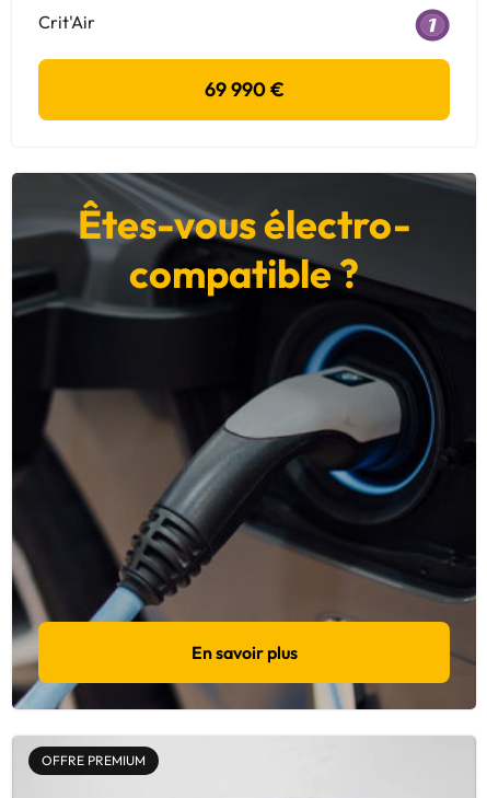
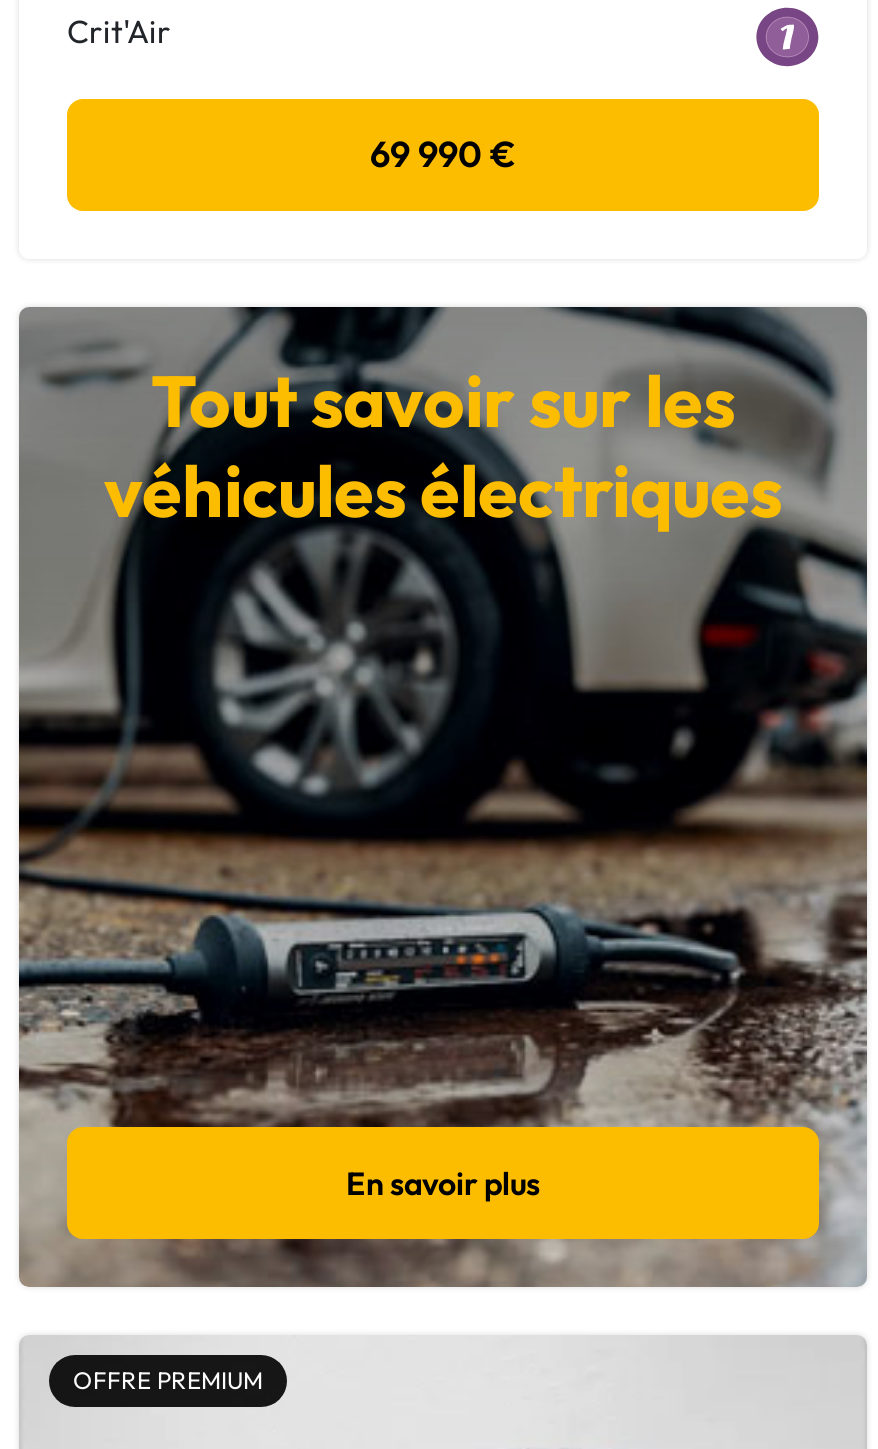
- [image]
- Êtes-vous électro-
- compatible ?
+ [image]
+ Tout savoir sur les
+ véhicules électriques
